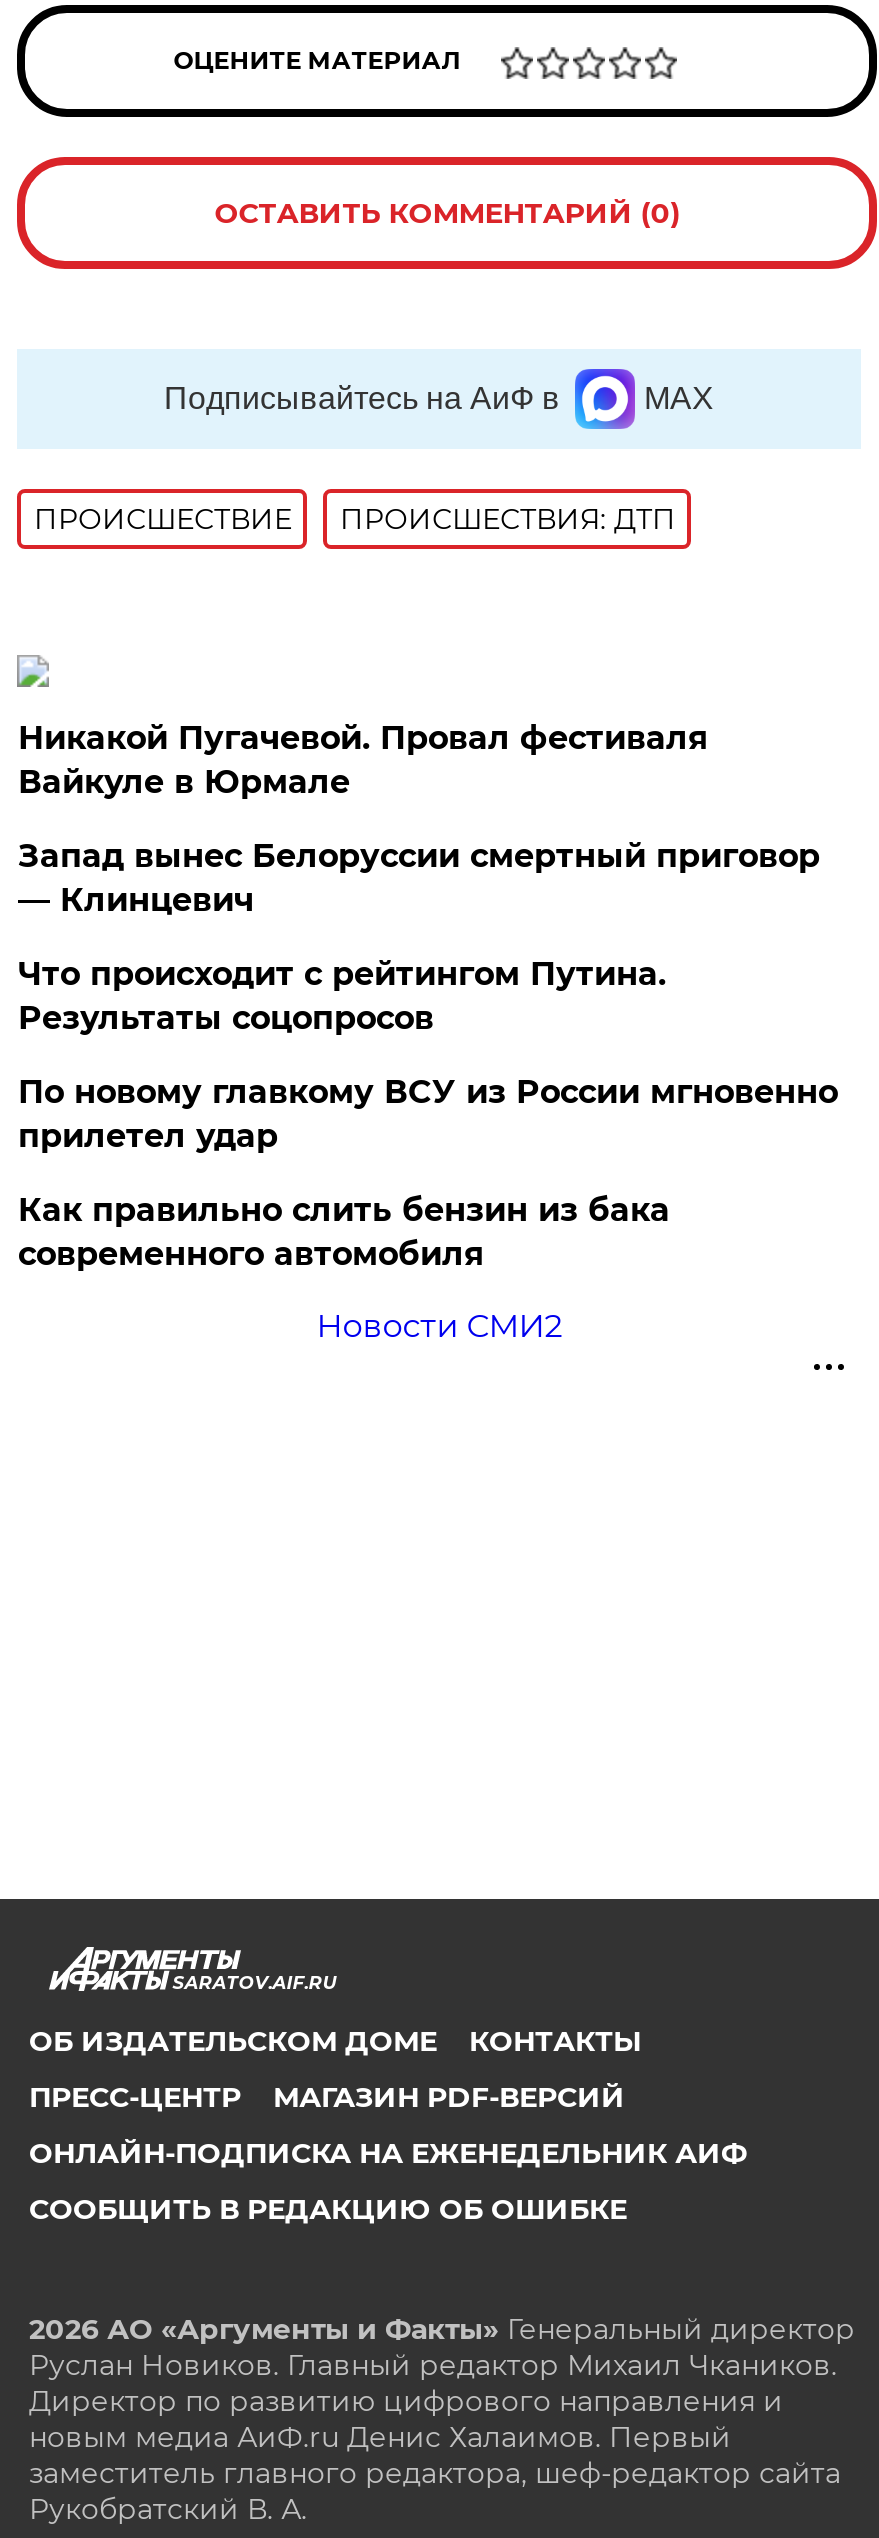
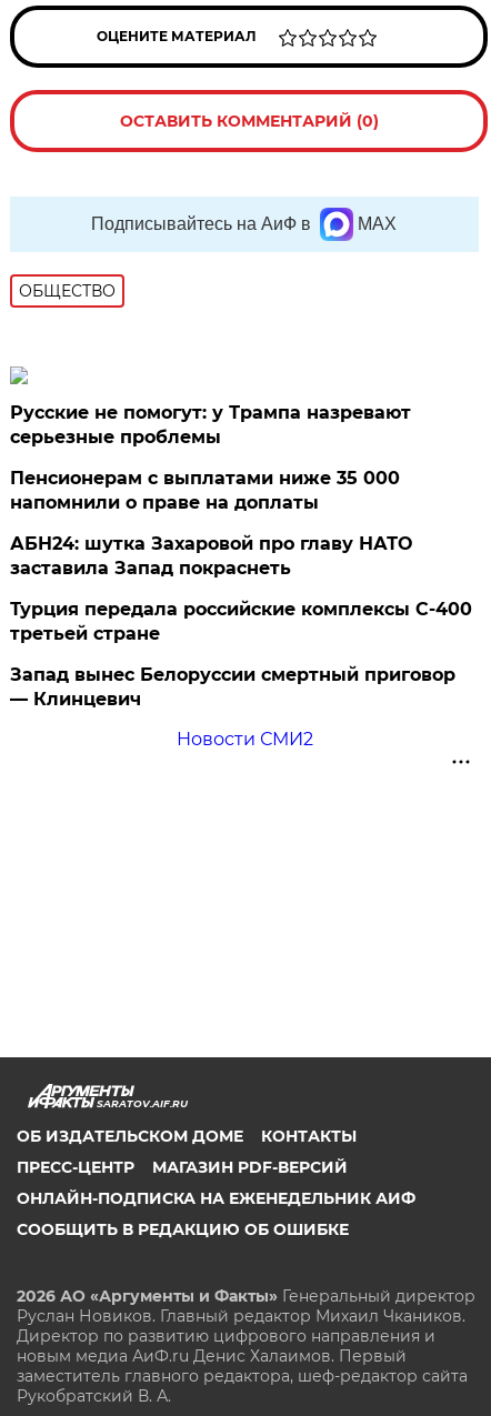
- ПРОИСШЕСТВИE
- ПРОИСШЕСТВИЯ: ДТП
+ ОБЩЕСТВО

- Никакой Пугачевой. Провал фестиваля
- Вайкуле в Юрмале
+ Русские не помогут: у Трампа назревают
+ серьезные проблемы
+ Пенсионерам с выплатами ниже 35 000
+ напомнили о праве на доплаты
+ АБН24: шутка Захаровой про главу НАТО
+ заставила Запад покраснеть
+ Турция передала российские комплексы С-400
+ третьей стране

moved down: Запад вынес Белоруссии смертный приговор | — Клинцевич

- Что происходит с рейтингом Путина.
- Результаты соцопросов
- По новому главкому ВСУ из России мгновенно
- прилетел удар
- Как правильно слить бензин из бака
- современного автомобиля
